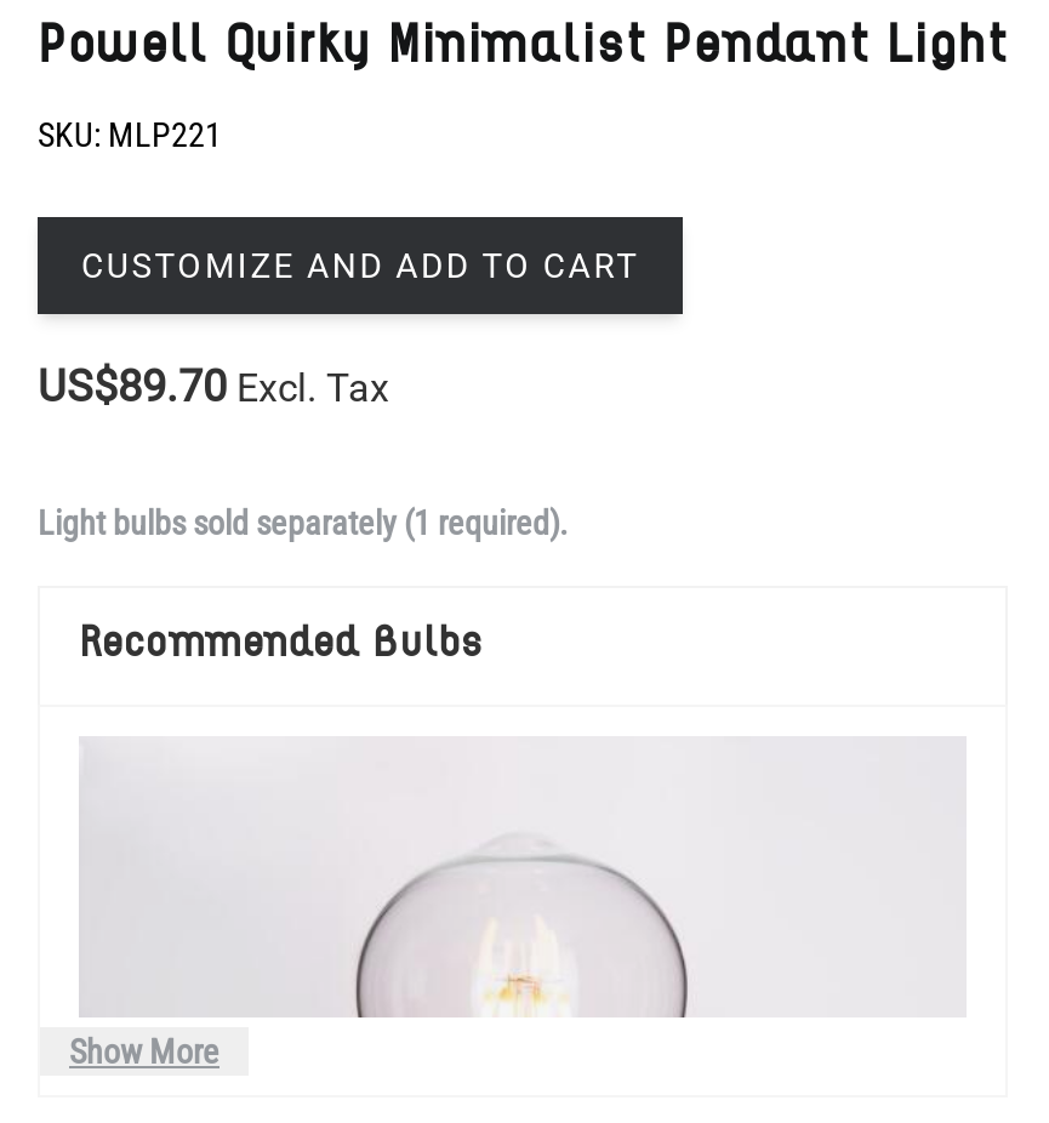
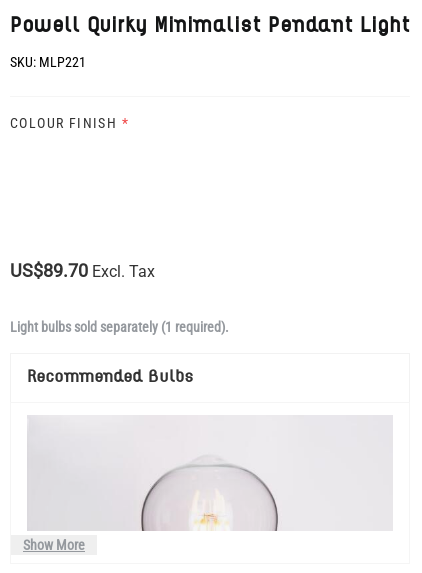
- CUSTOMIZE AND ADD TO CART
+ COLOUR FINISH *
